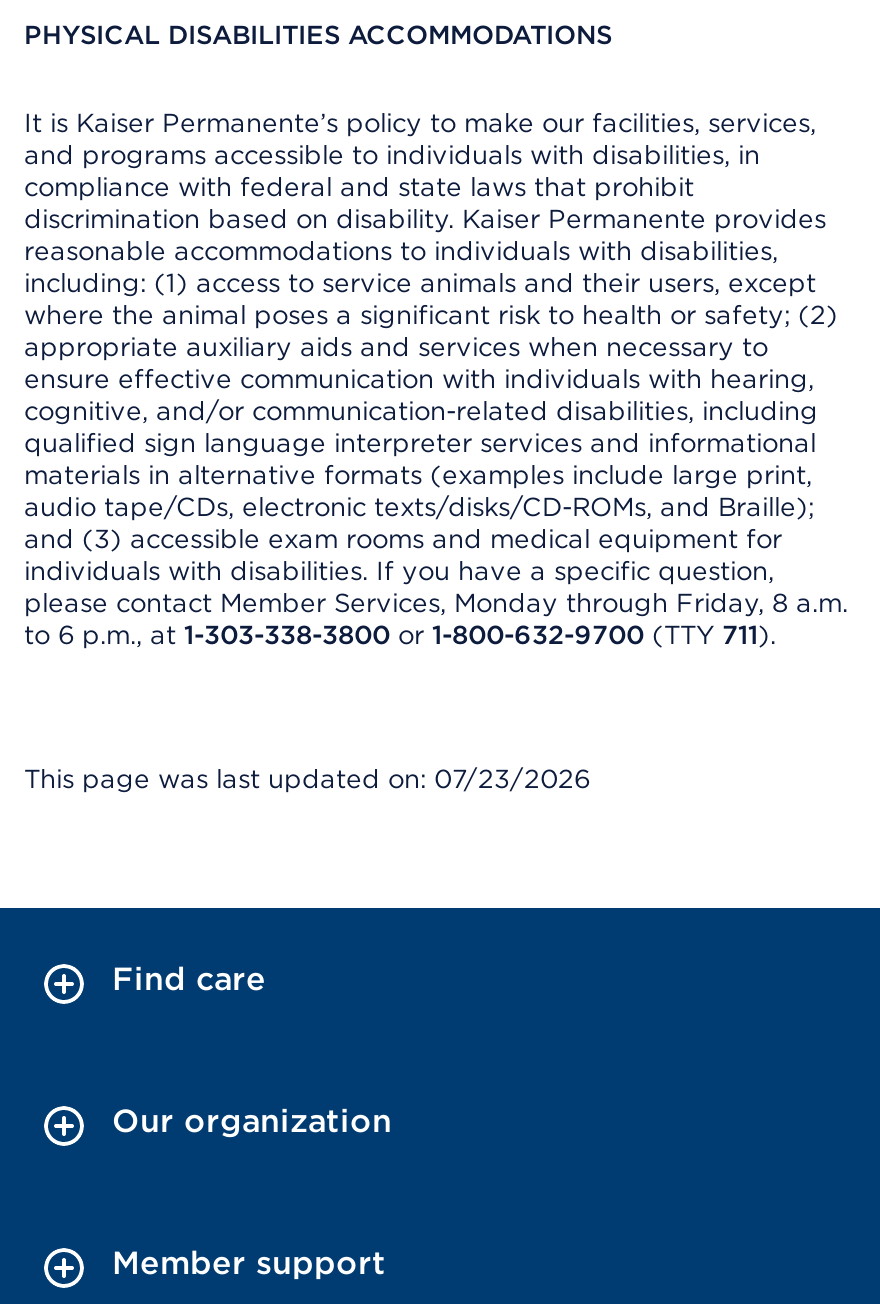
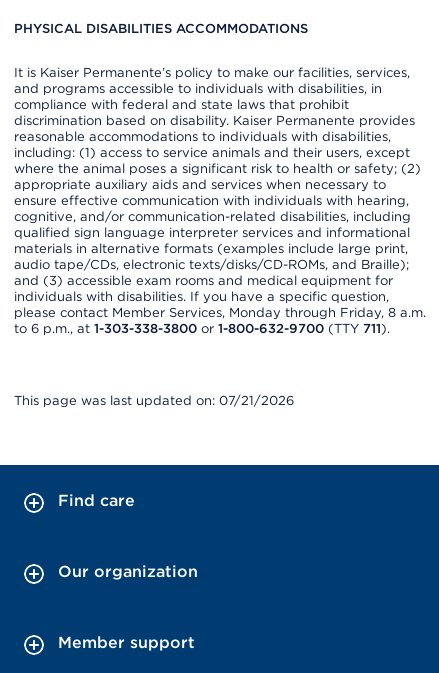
- This page was last updated on: 07/23/2026
+ This page was last updated on: 07/21/2026
